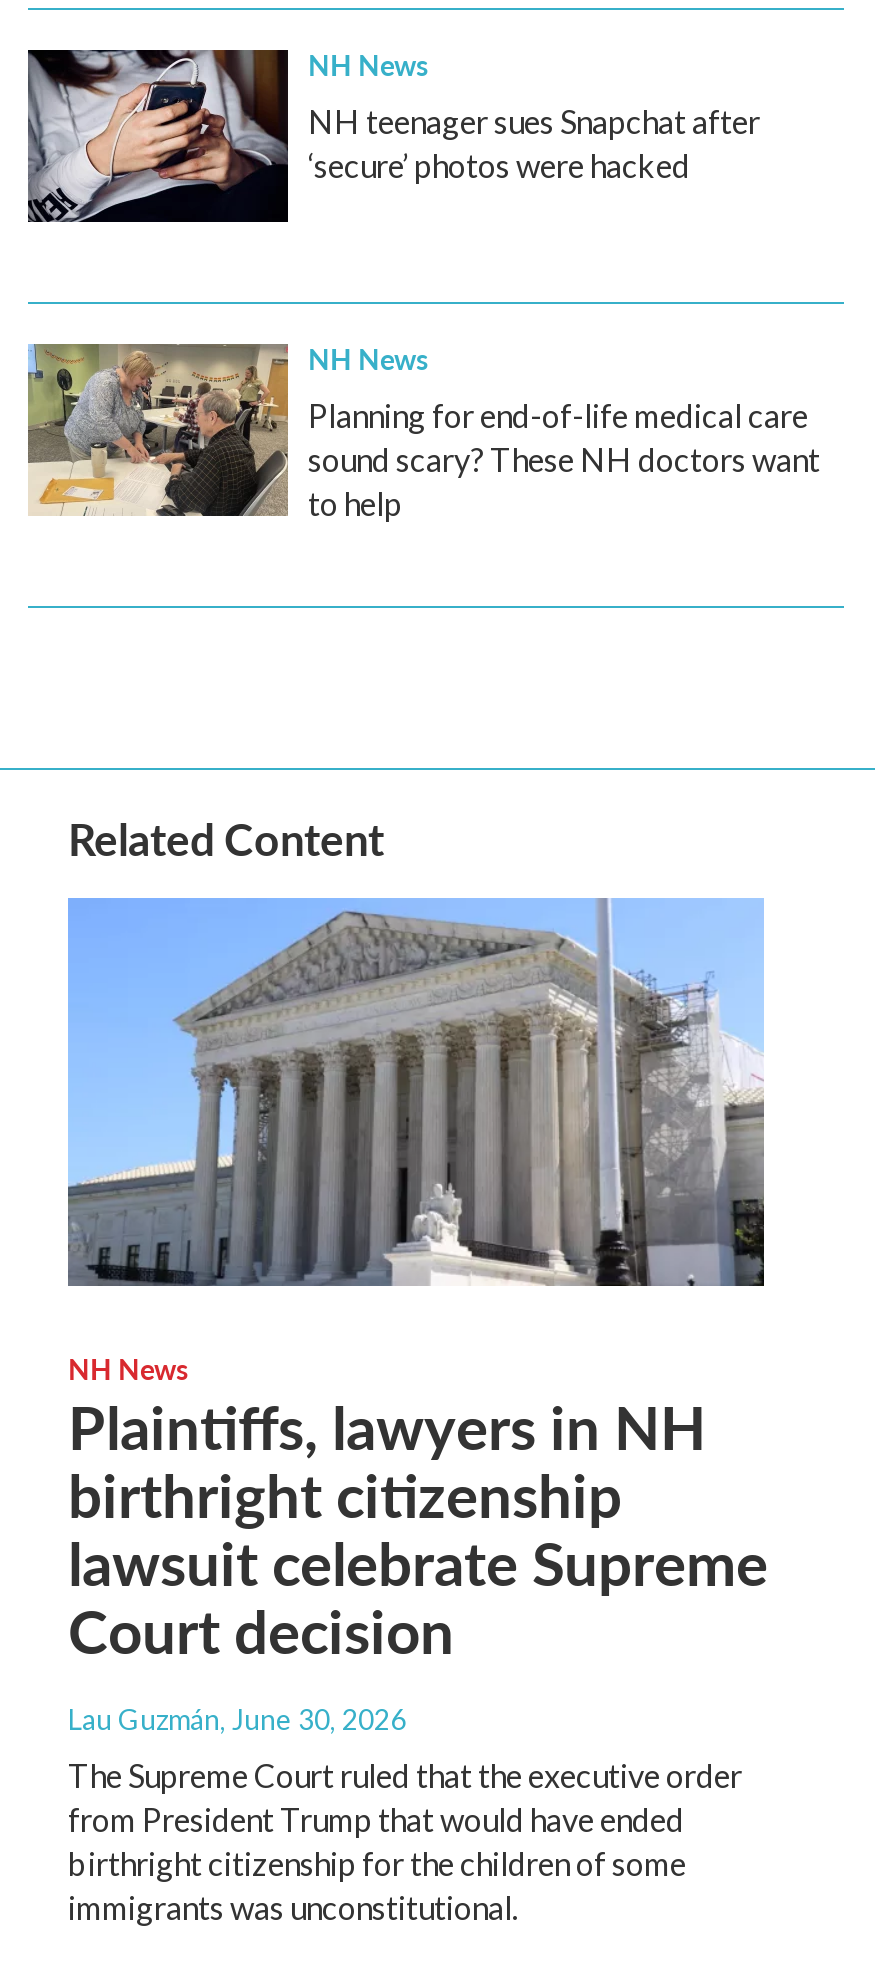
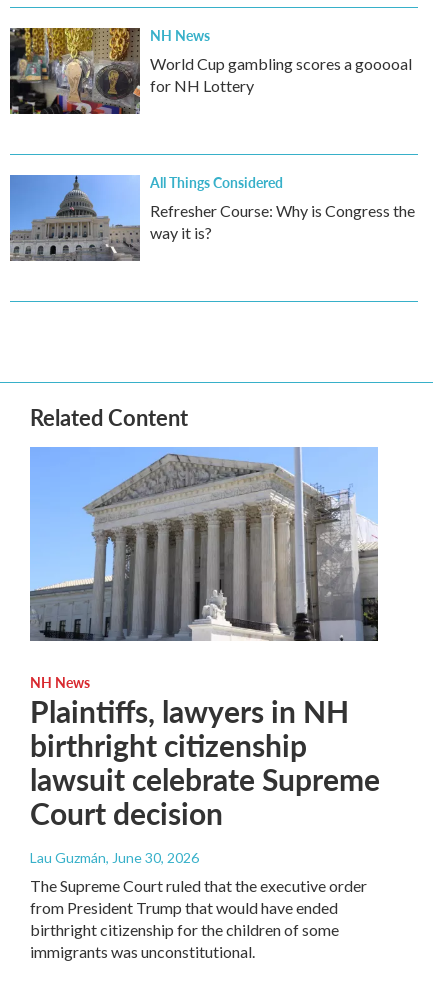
- [image]
- NH teenager sues Snapchat after
- ‘secure’ photos were hacked
+ [image]
+ World Cup gambling scores a gooooal
+ for NH Lottery

- [image]
- NH News
- Planning for end-of-life medical care
- sound scary? These NH doctors want
- to help
+ [image]
+ All Things Considered
+ Refresher Course: Why is Congress the
+ way it is?
